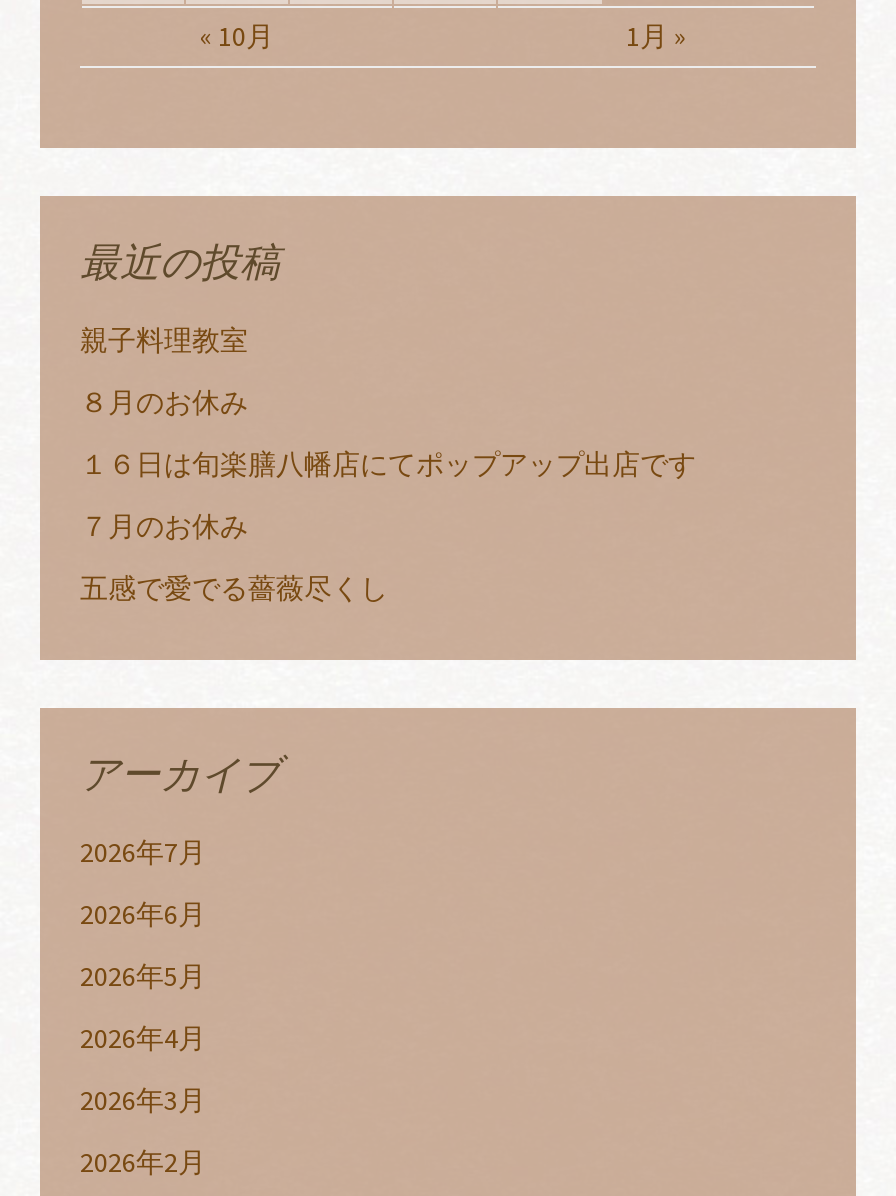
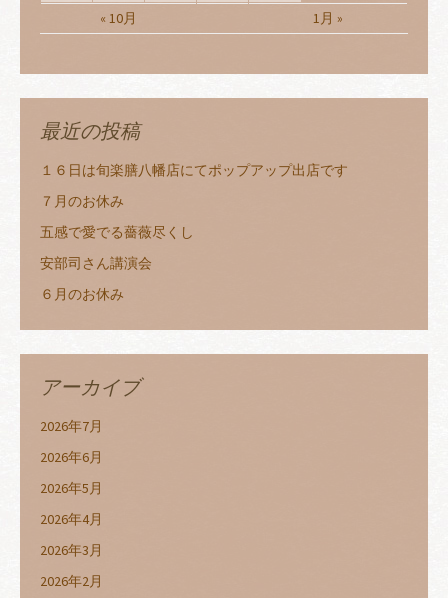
- 親子料理教室
- ８月のお休み

moved up: １６日は旬楽膳八幡店にてポップアップ出店です | ７月のお休み | 五感で愛でる薔薇尽くし

+ 安部司さん講演会
+ ６月のお休み
